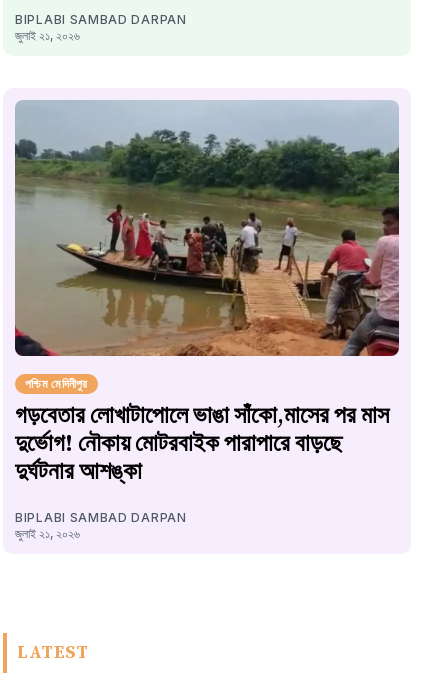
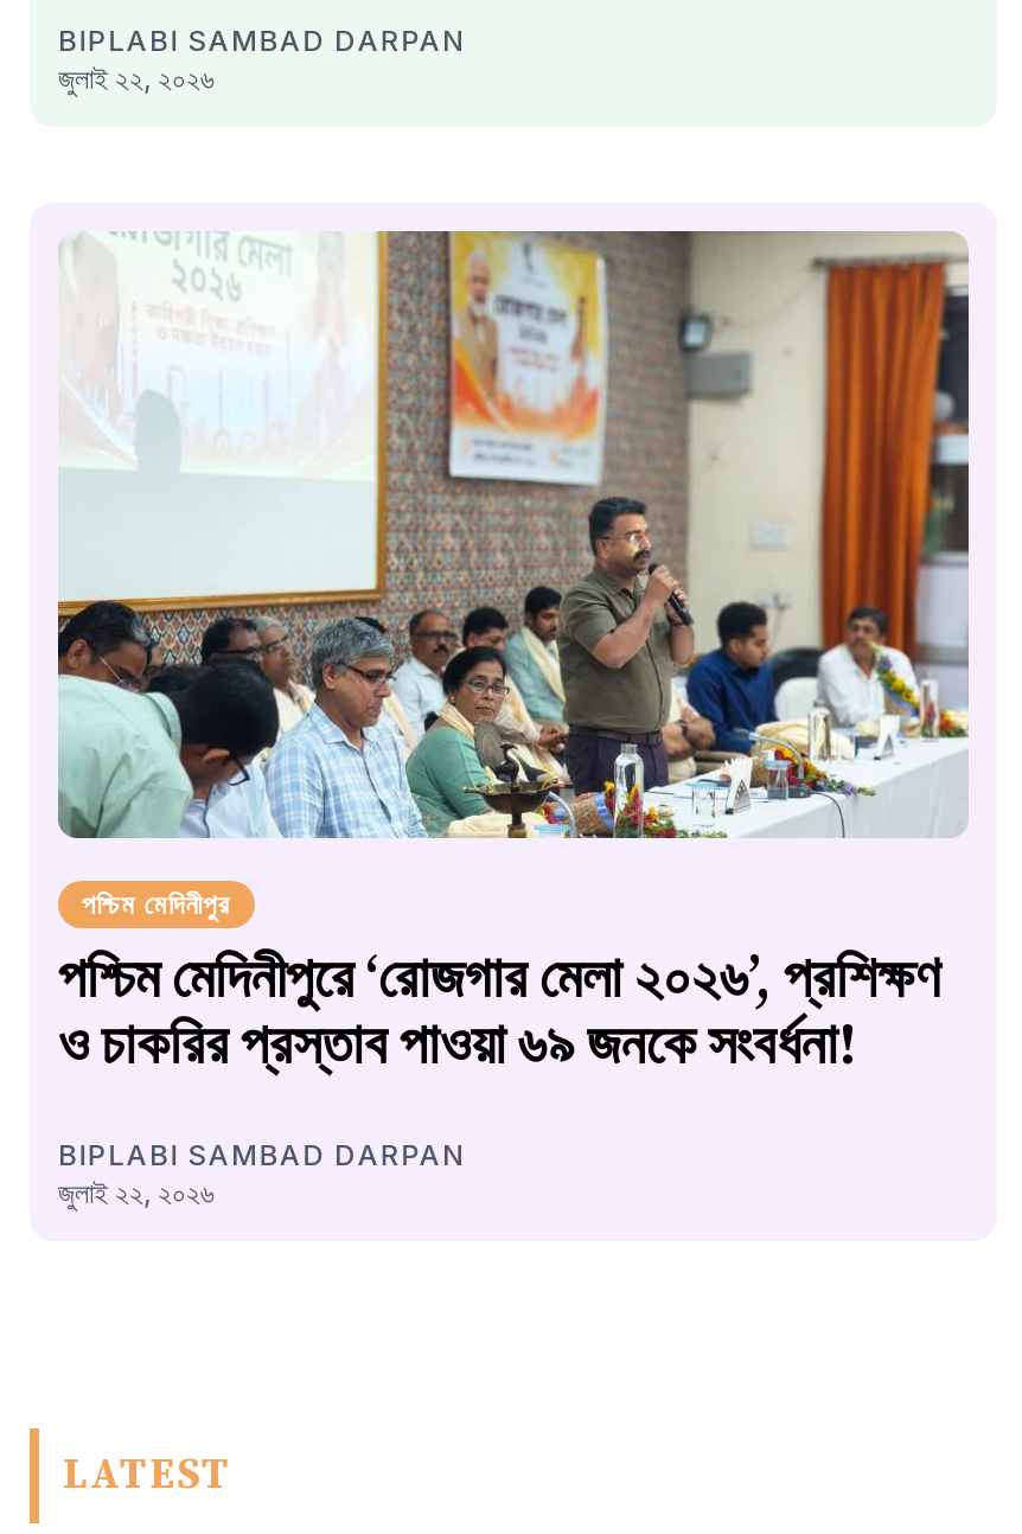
- জুলাই ২১, ২০২৬
+ জুলাই ২২, ২০২৬

- [image]
+ [image]

- গড়বেতার লোখাটাপোলে ভাঙা সাঁকো,মাসের পর মাস
- দুর্ভোগ! নৌকায় মোটরবাইক পারাপারে বাড়ছে
- দুর্ঘটনার আশঙ্কা
+ পশ্চিম মেদিনীপুরে ‘রোজগার মেলা ২০২৬’, প্রশিক্ষণ
+ ও চাকরির প্রস্তাব পাওয়া ৬৯ জনকে সংবর্ধনা!

- জুলাই ২১, ২০২৬
+ জুলাই ২২, ২০২৬
